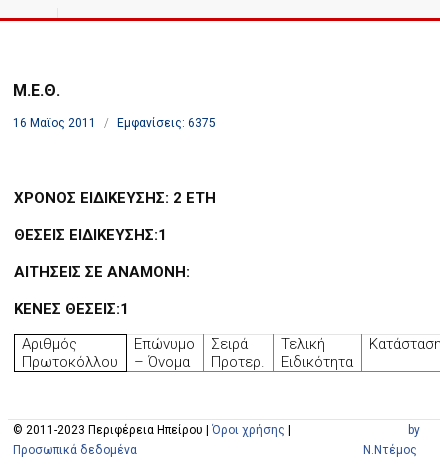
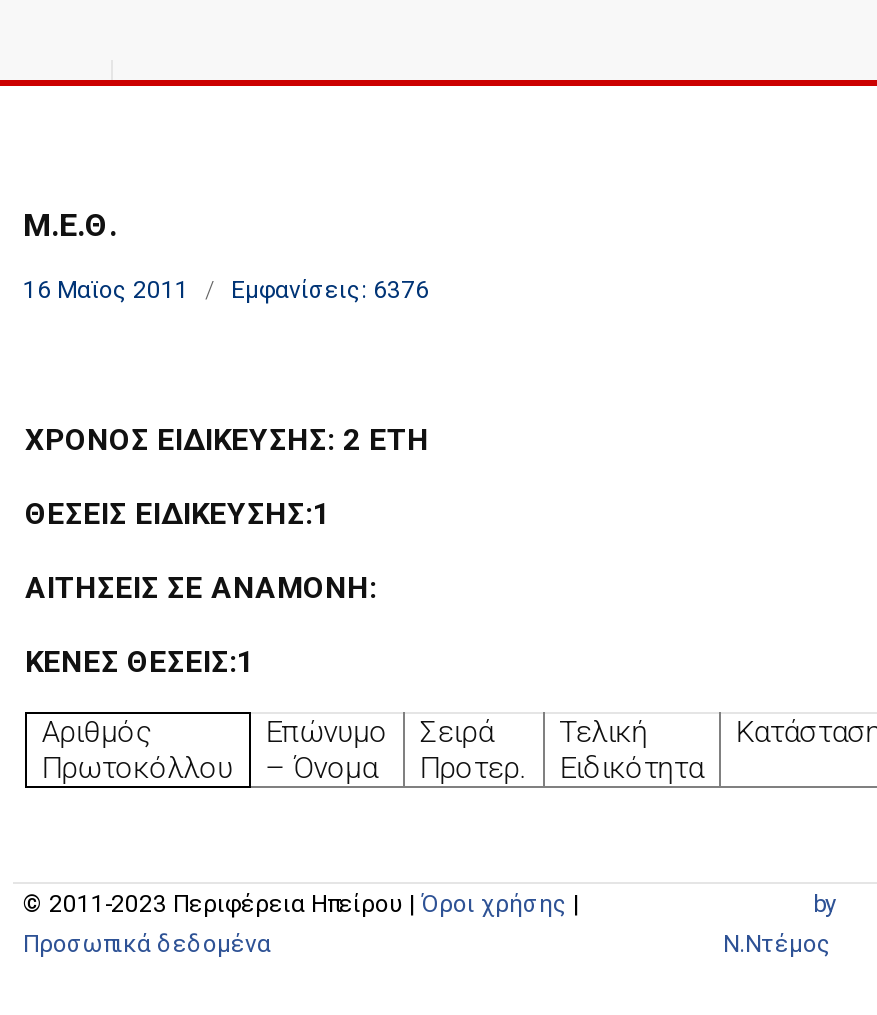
- 16 Μαϊος 2011 Εμφανίσεις: 6375
+ 16 Μαϊος 2011 Εμφανίσεις: 6376
